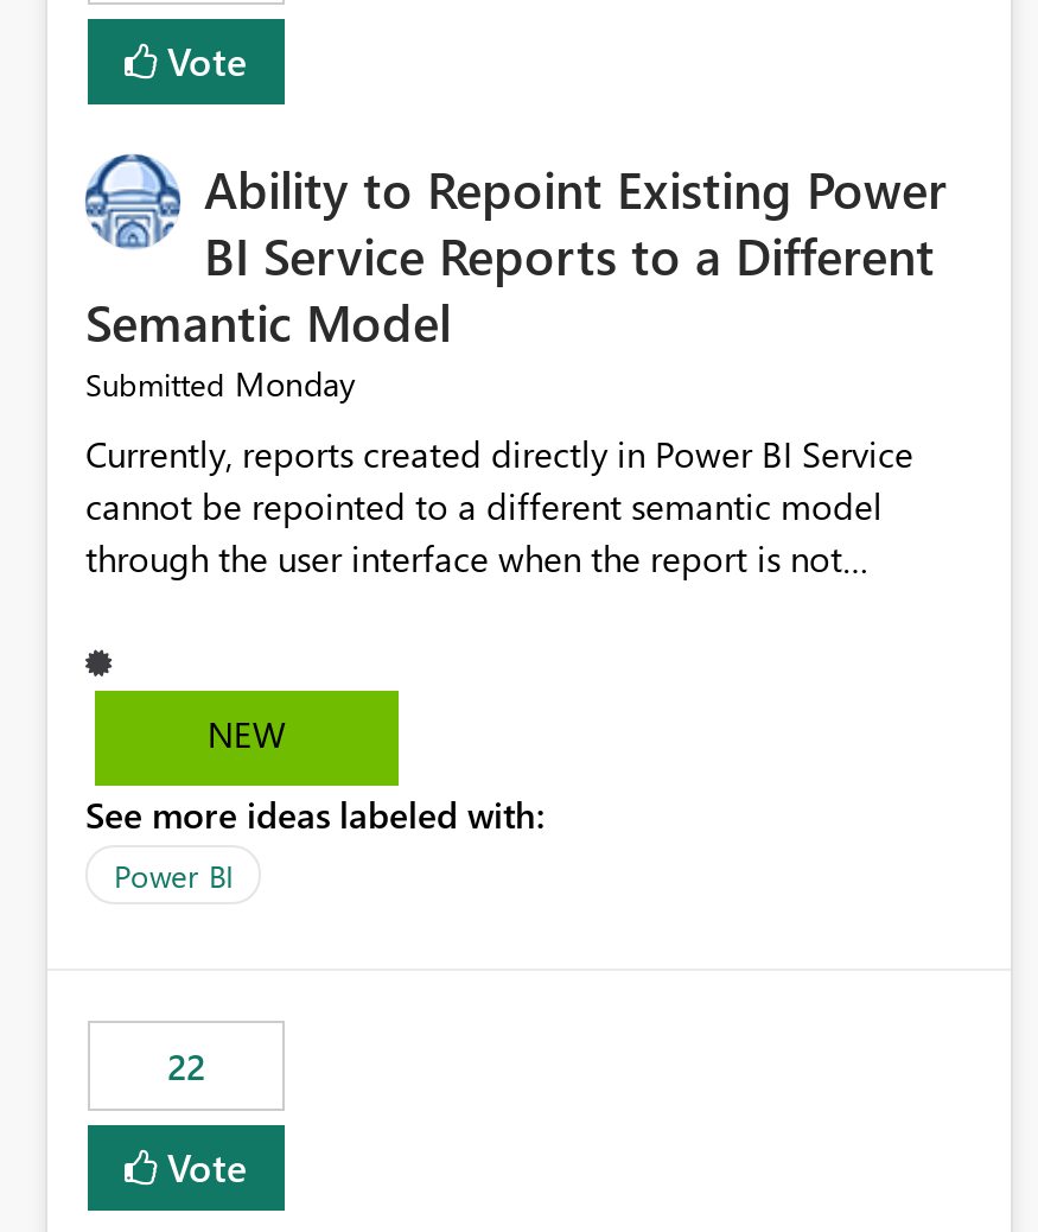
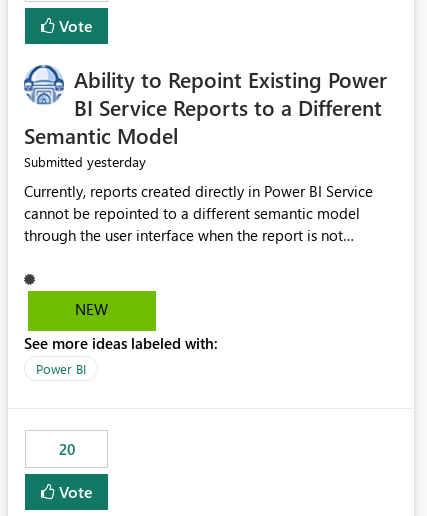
- Submitted Monday
+ Submitted yesterday

- 22
+ 20
